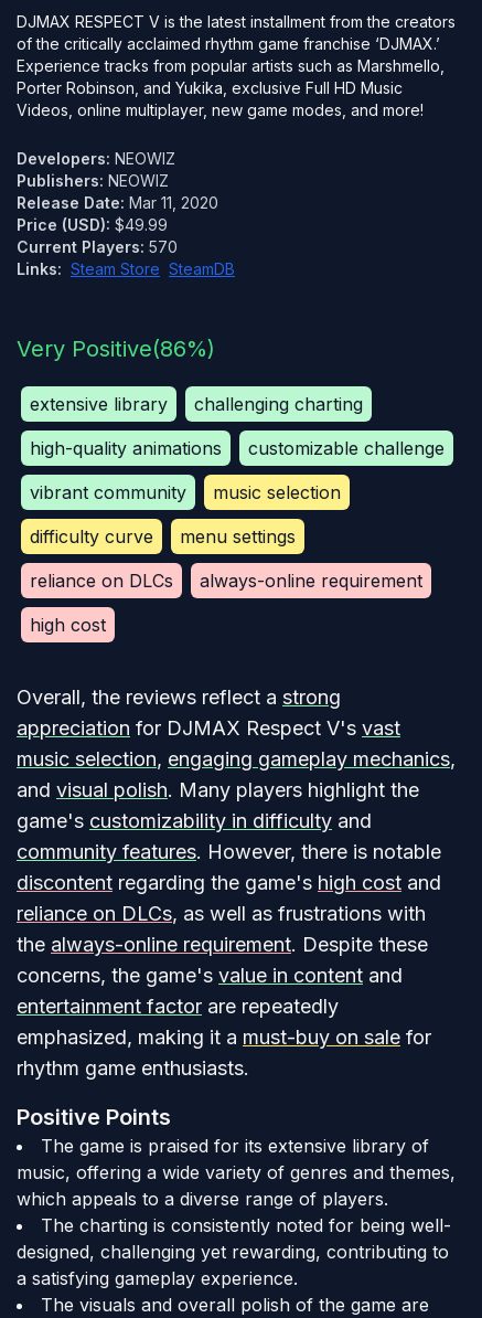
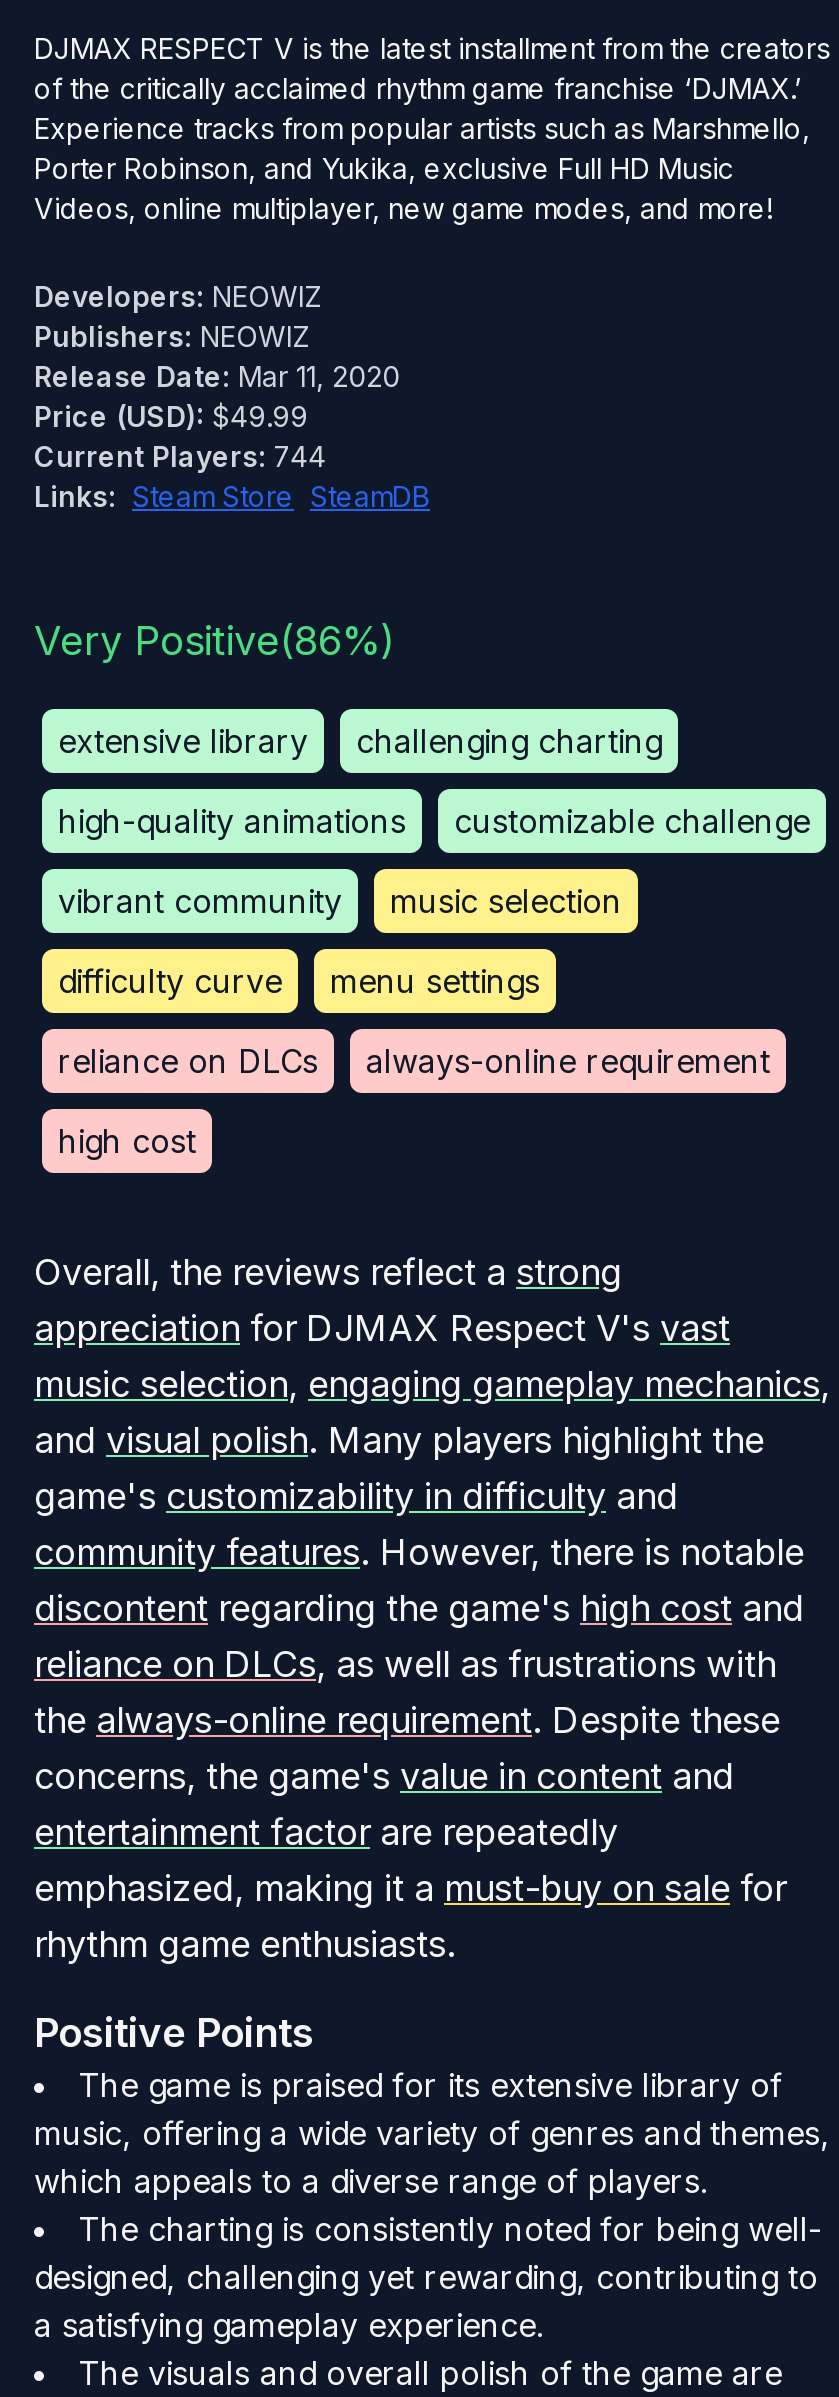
- Current Players: 570
+ Current Players: 744
